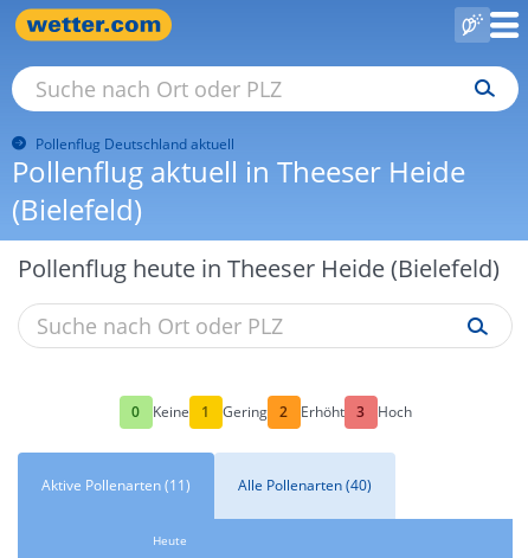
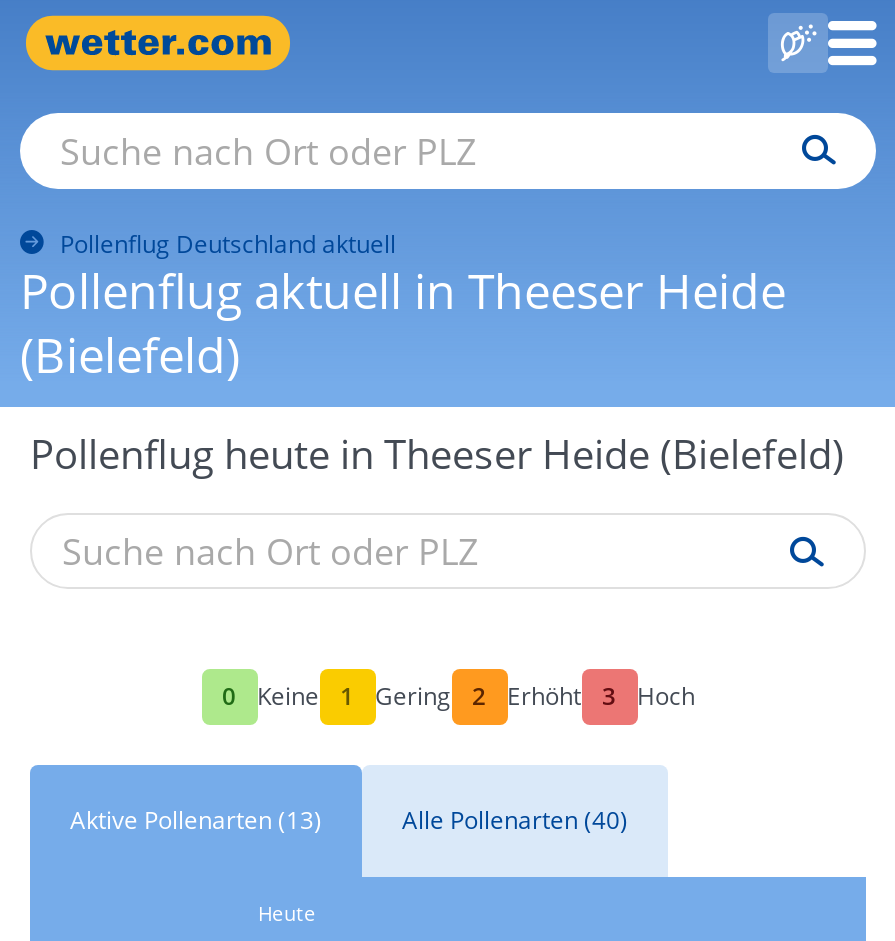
- Aktive Pollenarten (11)
+ Aktive Pollenarten (13)
